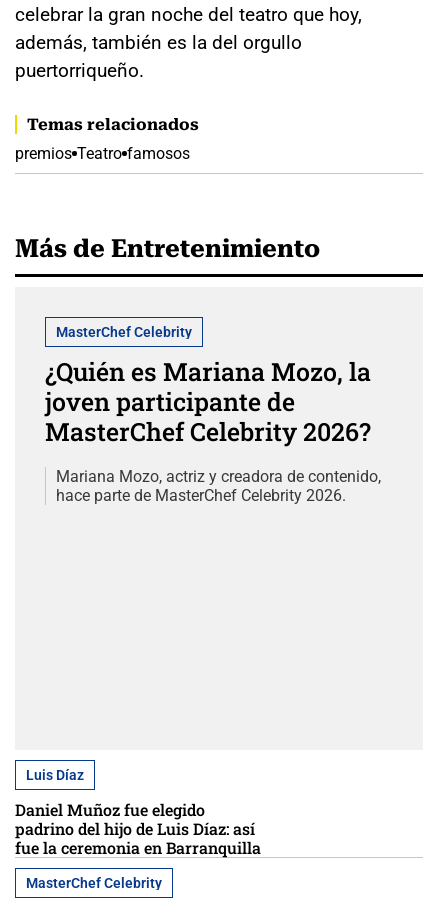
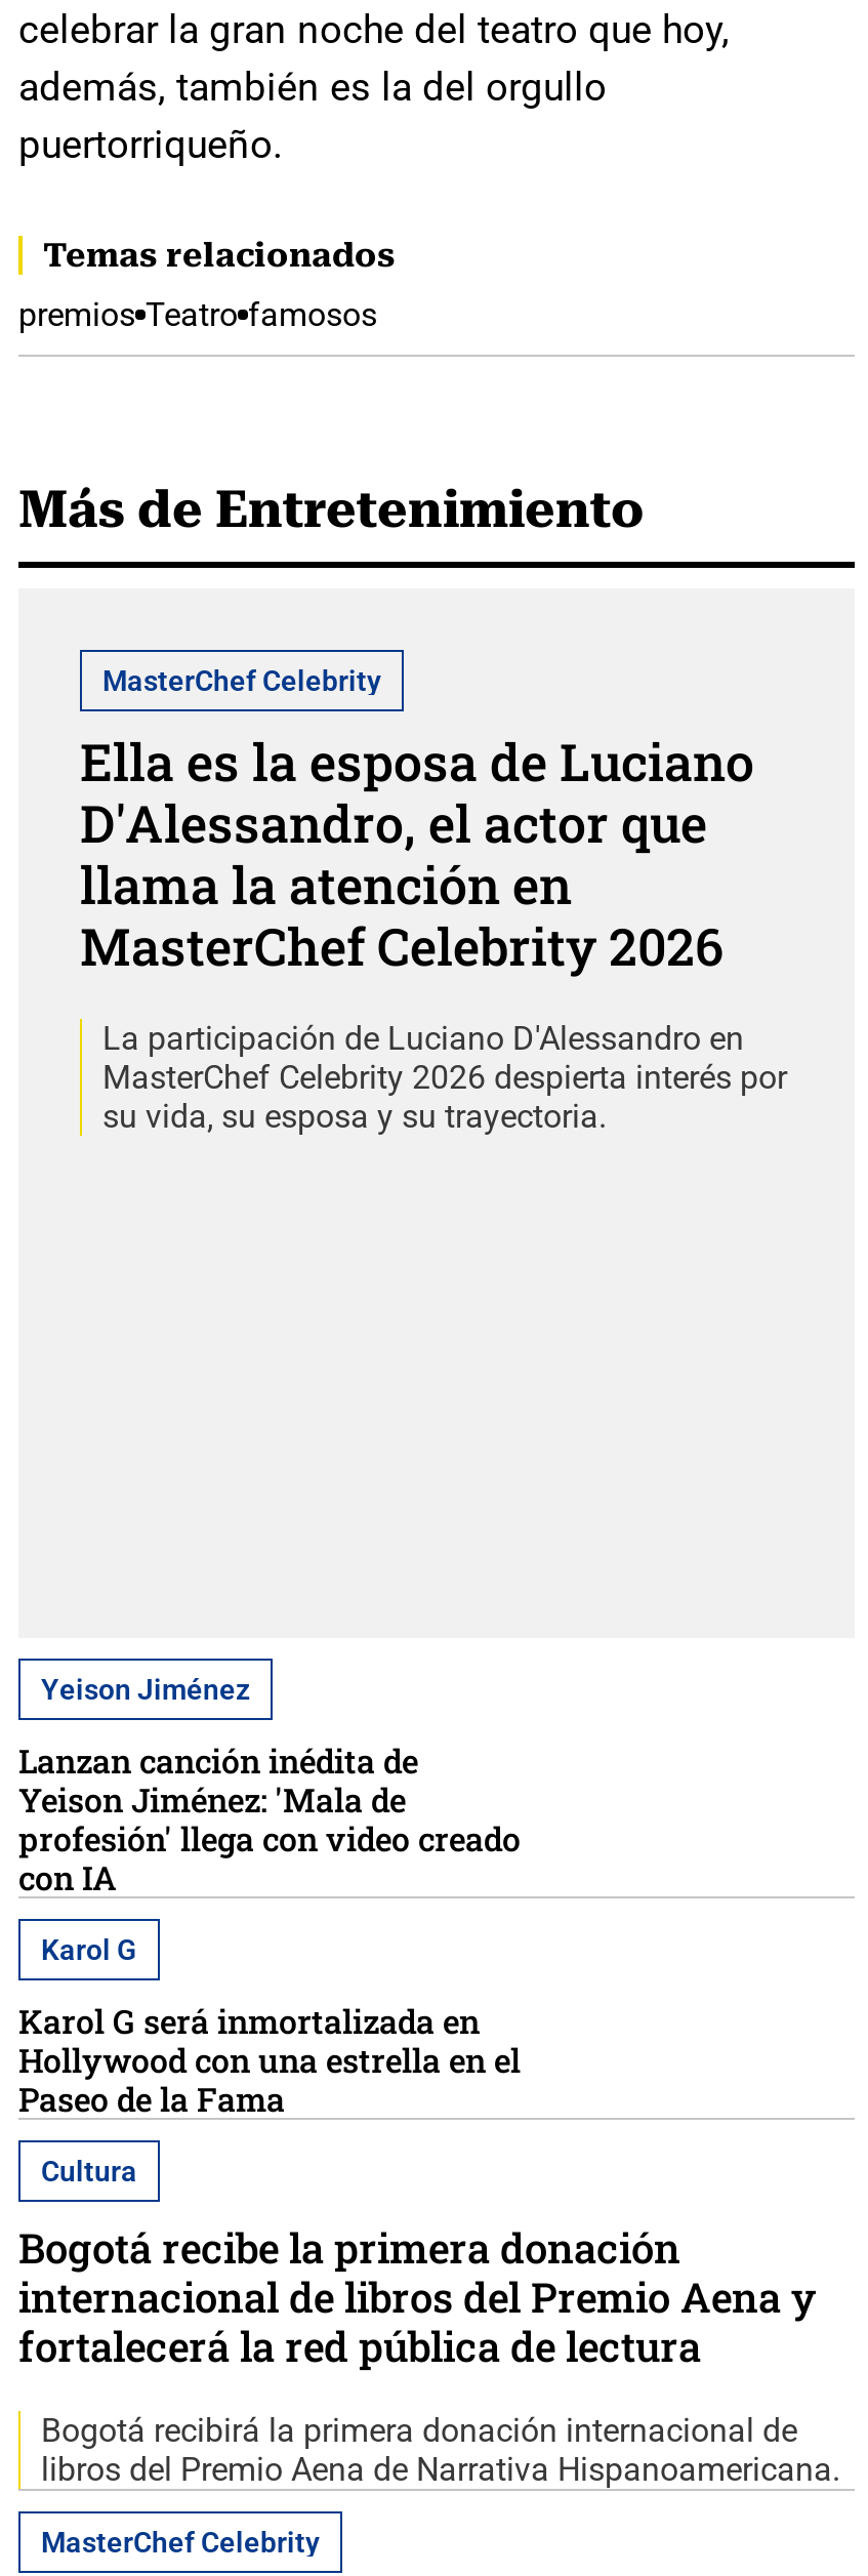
- ¿Quién es Mariana Mozo, la
- joven participante de
- MasterChef Celebrity 2026?
- Mariana Mozo, actriz y creadora de contenido,
- hace parte de MasterChef Celebrity 2026.
+ Ella es la esposa de Luciano
+ D'Alessandro, el actor que
+ llama la atención en
+ MasterChef Celebrity 2026
+ La participación de Luciano D'Alessandro en
+ MasterChef Celebrity 2026 despierta interés por
+ su vida, su esposa y su trayectoria.

- Luis Díaz
- Daniel Muñoz fue elegido
- padrino del hijo de Luis Díaz: así
- fue la ceremonia en Barranquilla
+ Yeison Jiménez
+ Lanzan canción inédita de
+ Yeison Jiménez: 'Mala de
+ profesión' llega con video creado
+ con IA
+ Karol G
+ Karol G será inmortalizada en
+ Hollywood con una estrella en el
+ Paseo de la Fama
+ Cultura
+ Bogotá recibe la primera donación
+ internacional de libros del Premio Aena y
+ fortalecerá la red pública de lectura
+ Bogotá recibirá la primera donación internacional de
+ libros del Premio Aena de Narrativa Hispanoamericana.
